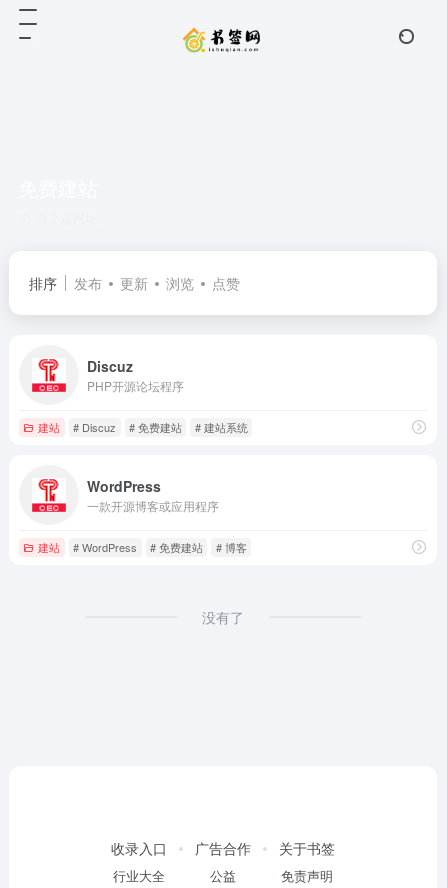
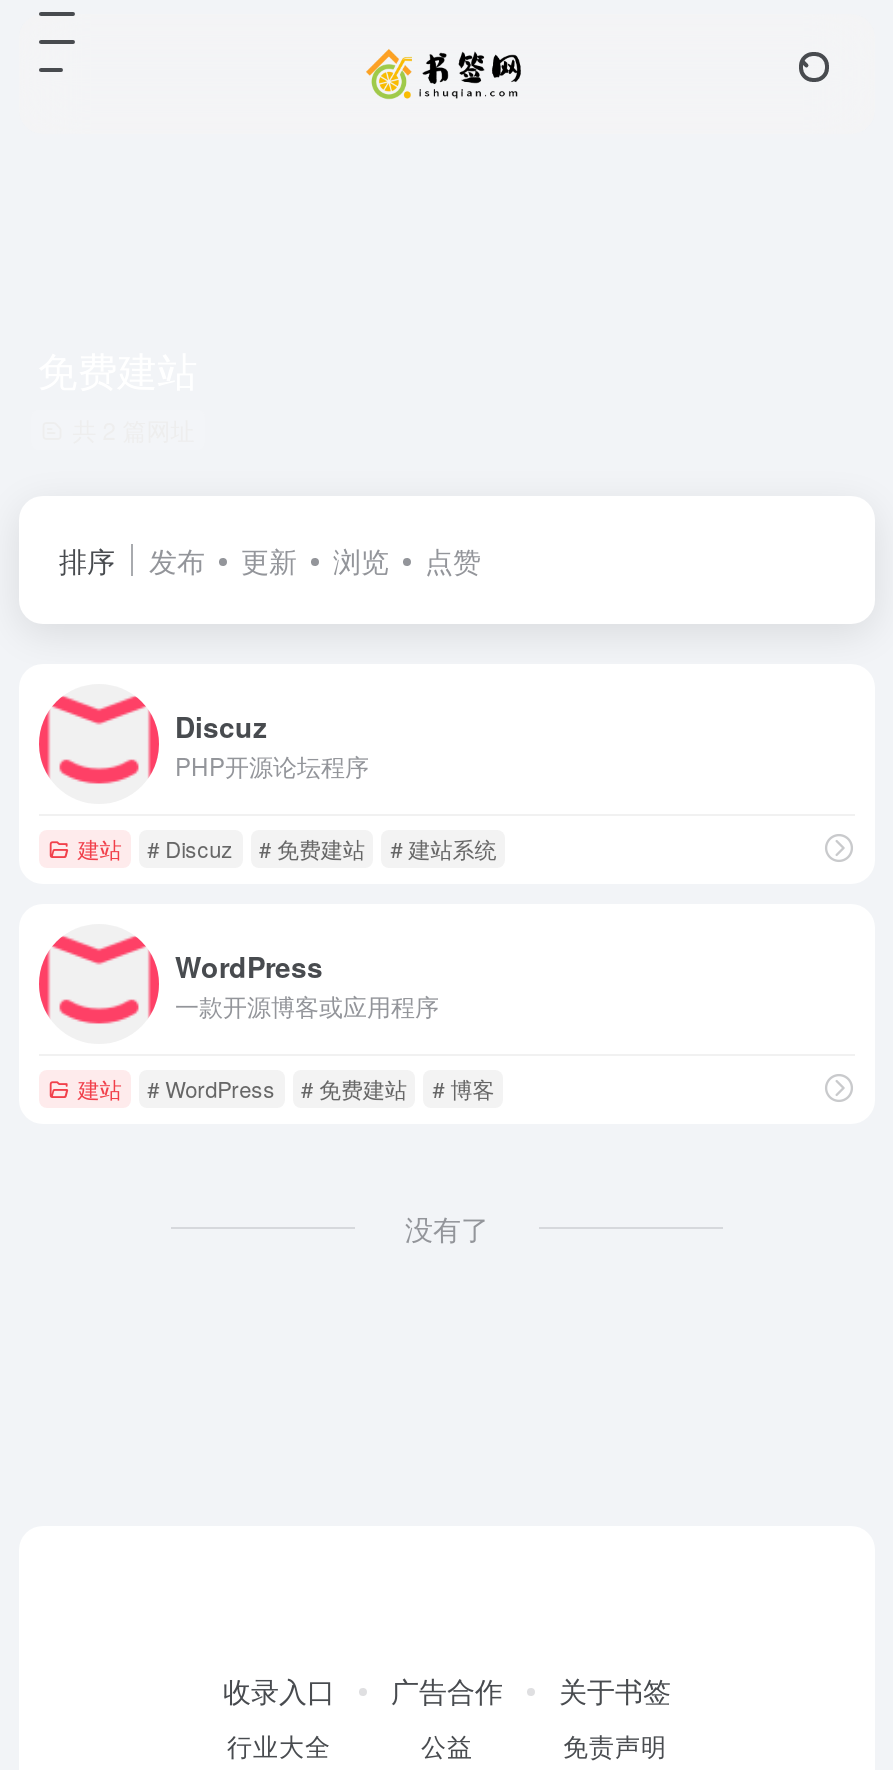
- [image]
+ [image]

- [image]
+ [image]
